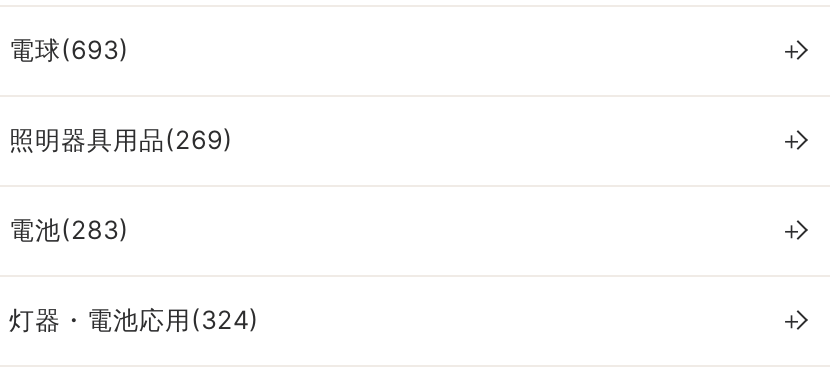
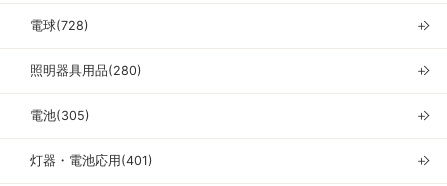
- 電球(693)
+ 電球(728)

- 照明器具用品(269)
+ 照明器具用品(280)

- 電池(283)
+ 電池(305)

- 灯器・電池応用(324)
+ 灯器・電池応用(401)
